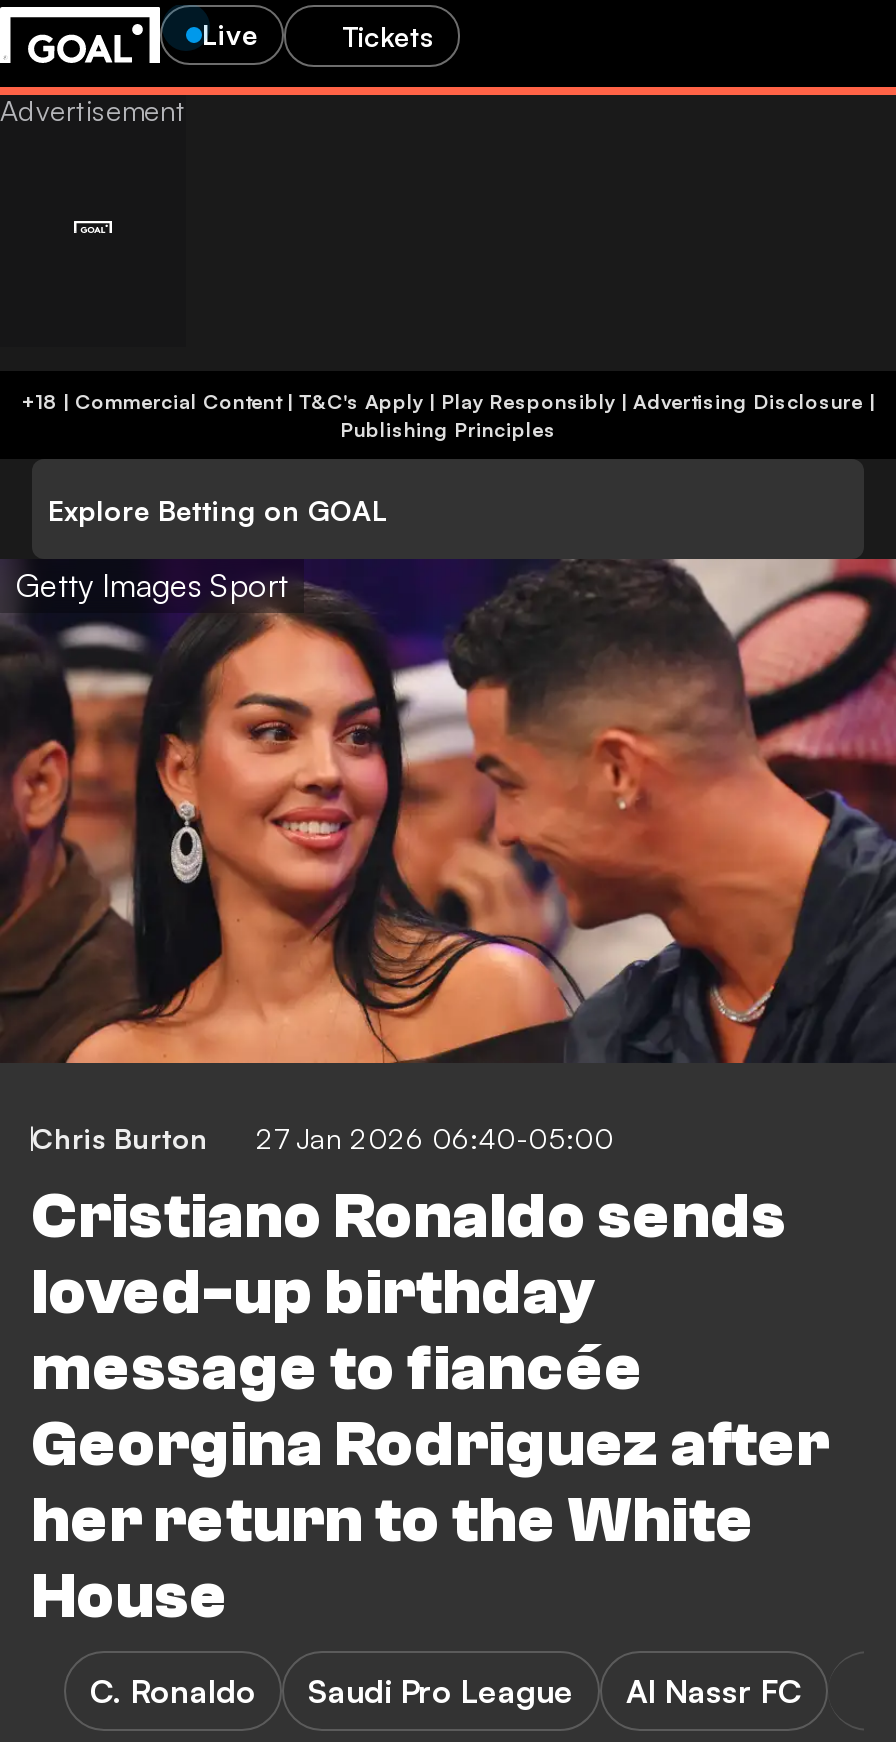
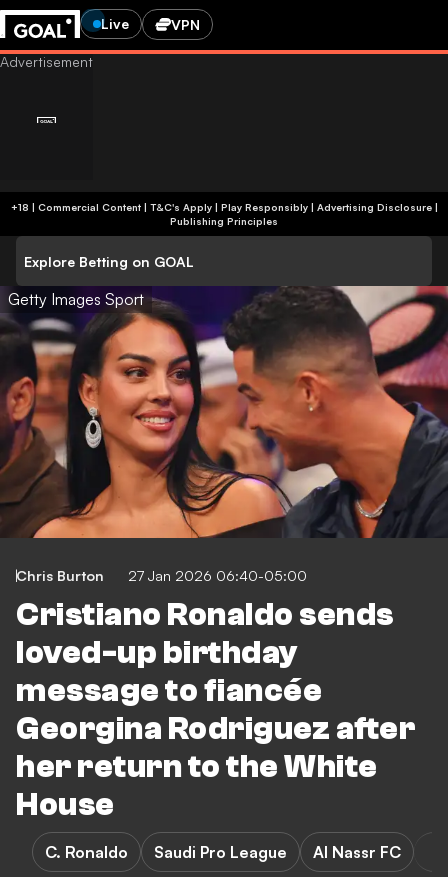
- Tickets
+ VPN
